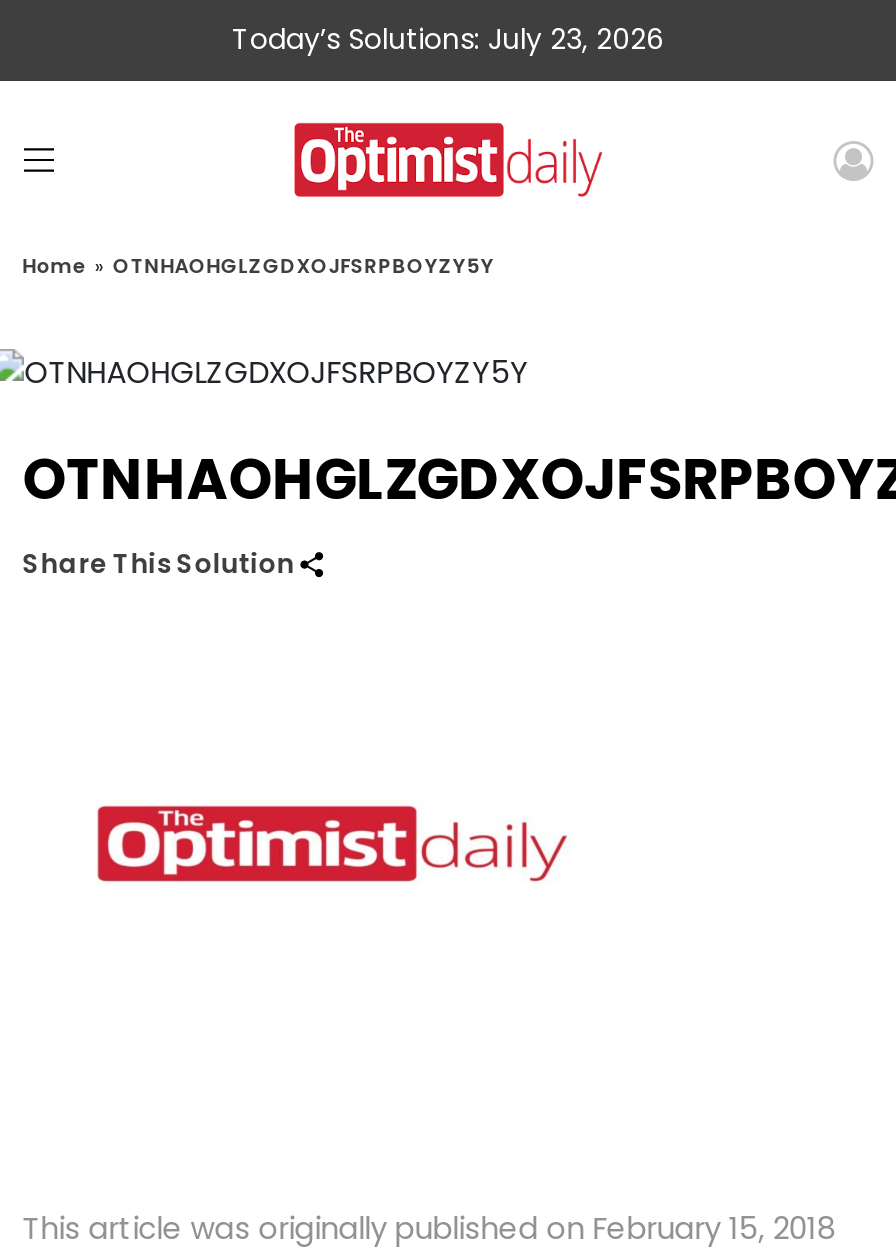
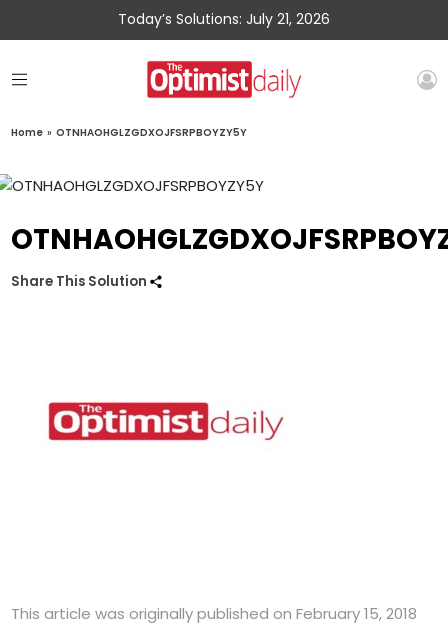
- Today’s Solutions: July 23, 2026
+ Today’s Solutions: July 21, 2026
